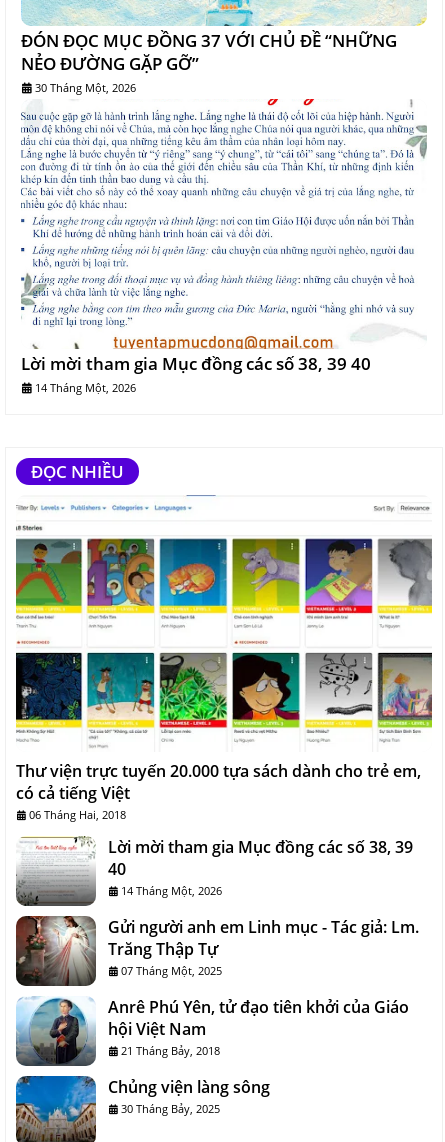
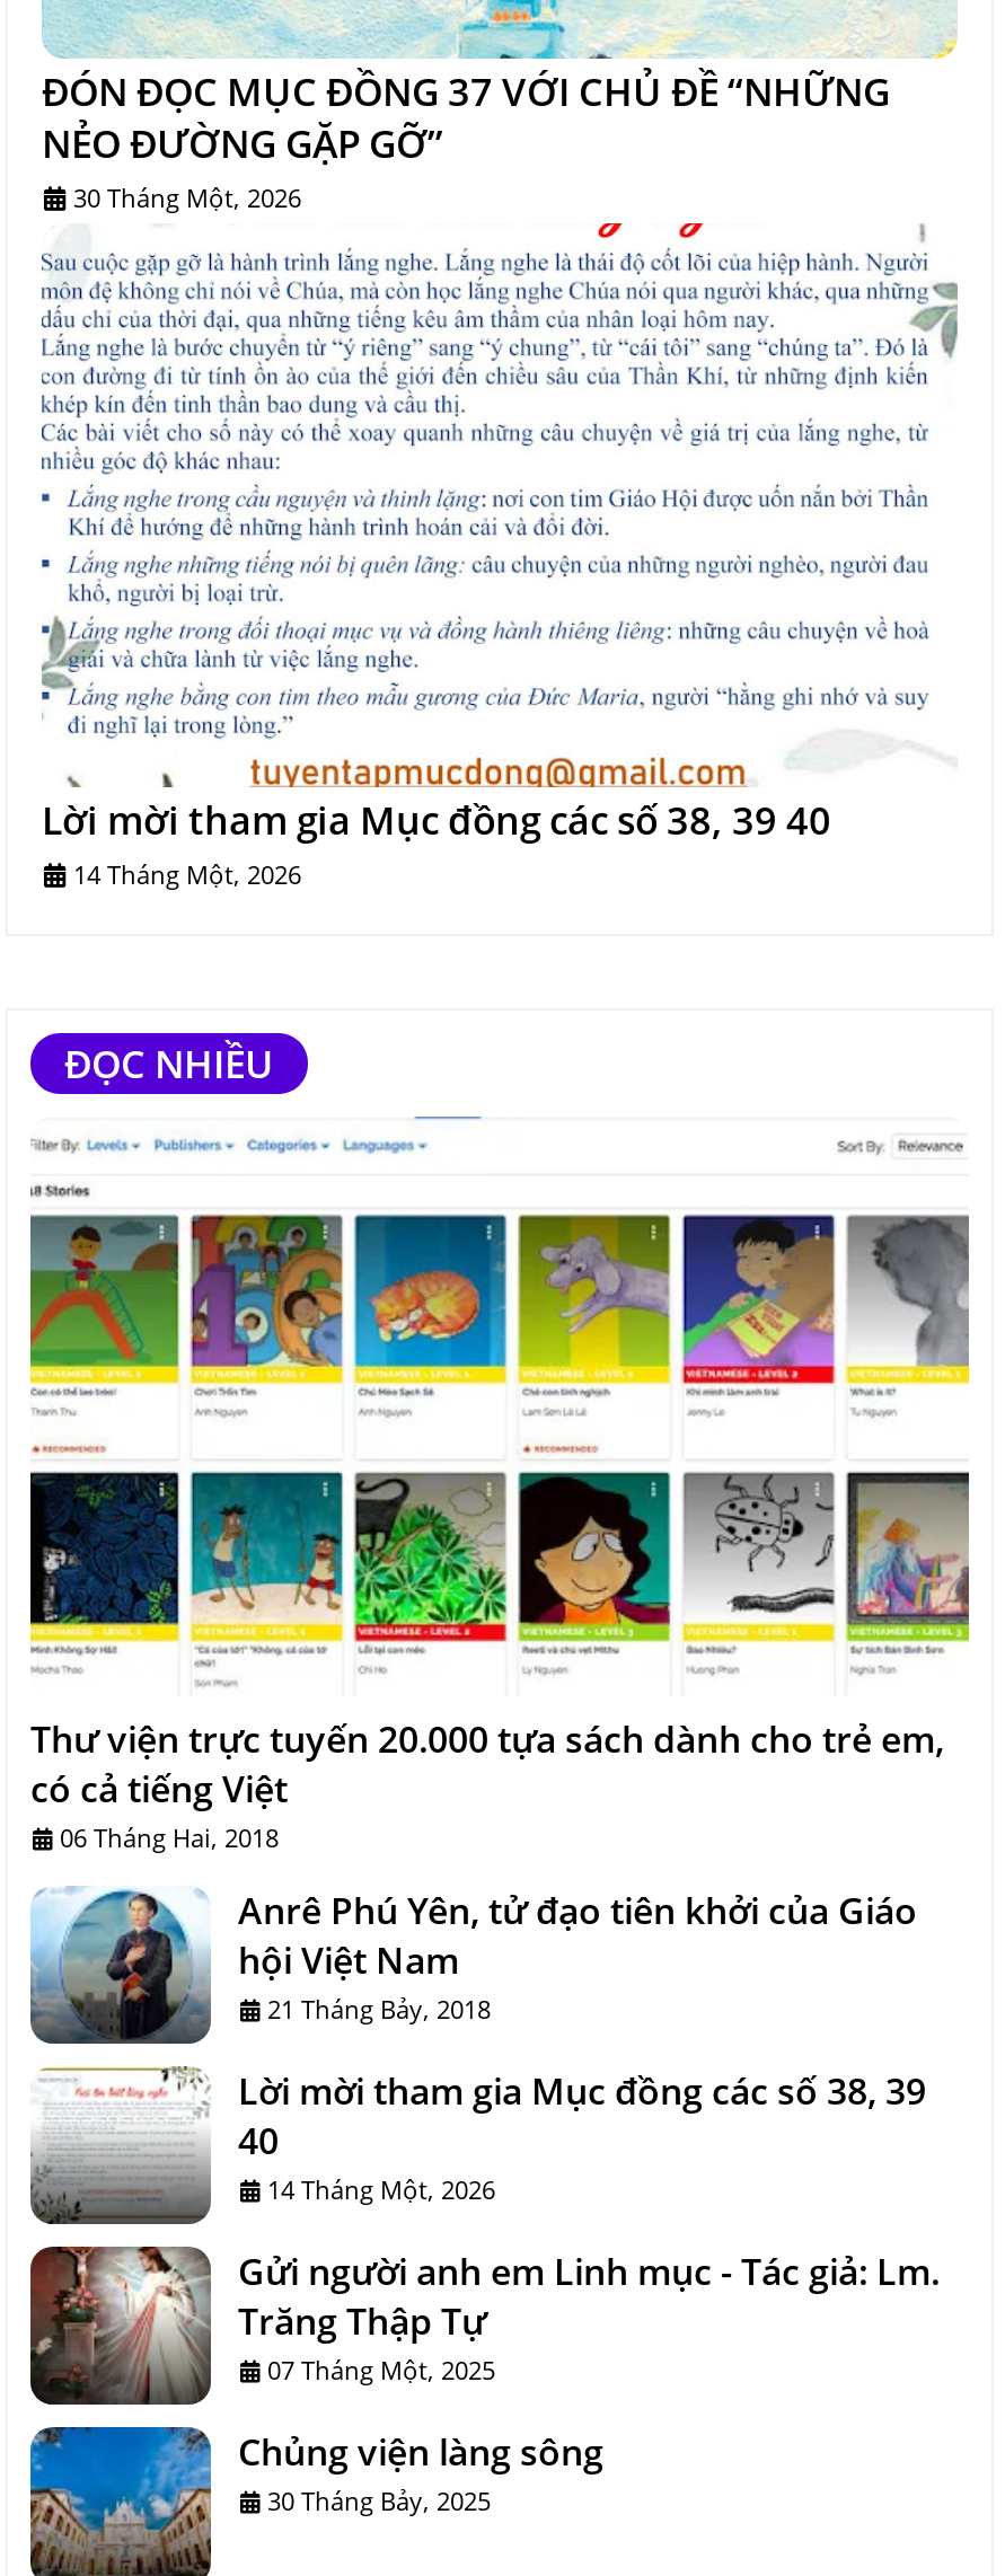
moved down: [image] | Lời mời tham gia Mục đồng các số 38, 39 | 40 | 14 Tháng Một, 2026 | Gửi người anh em Linh mục - Tác giả: Lm. | Trăng Thập Tự | 07 Tháng Một, 2025

moved up: [image] | Anrê Phú Yên, tử đạo tiên khởi của Giáo | hội Việt Nam | 21 Tháng Bảy, 2018
